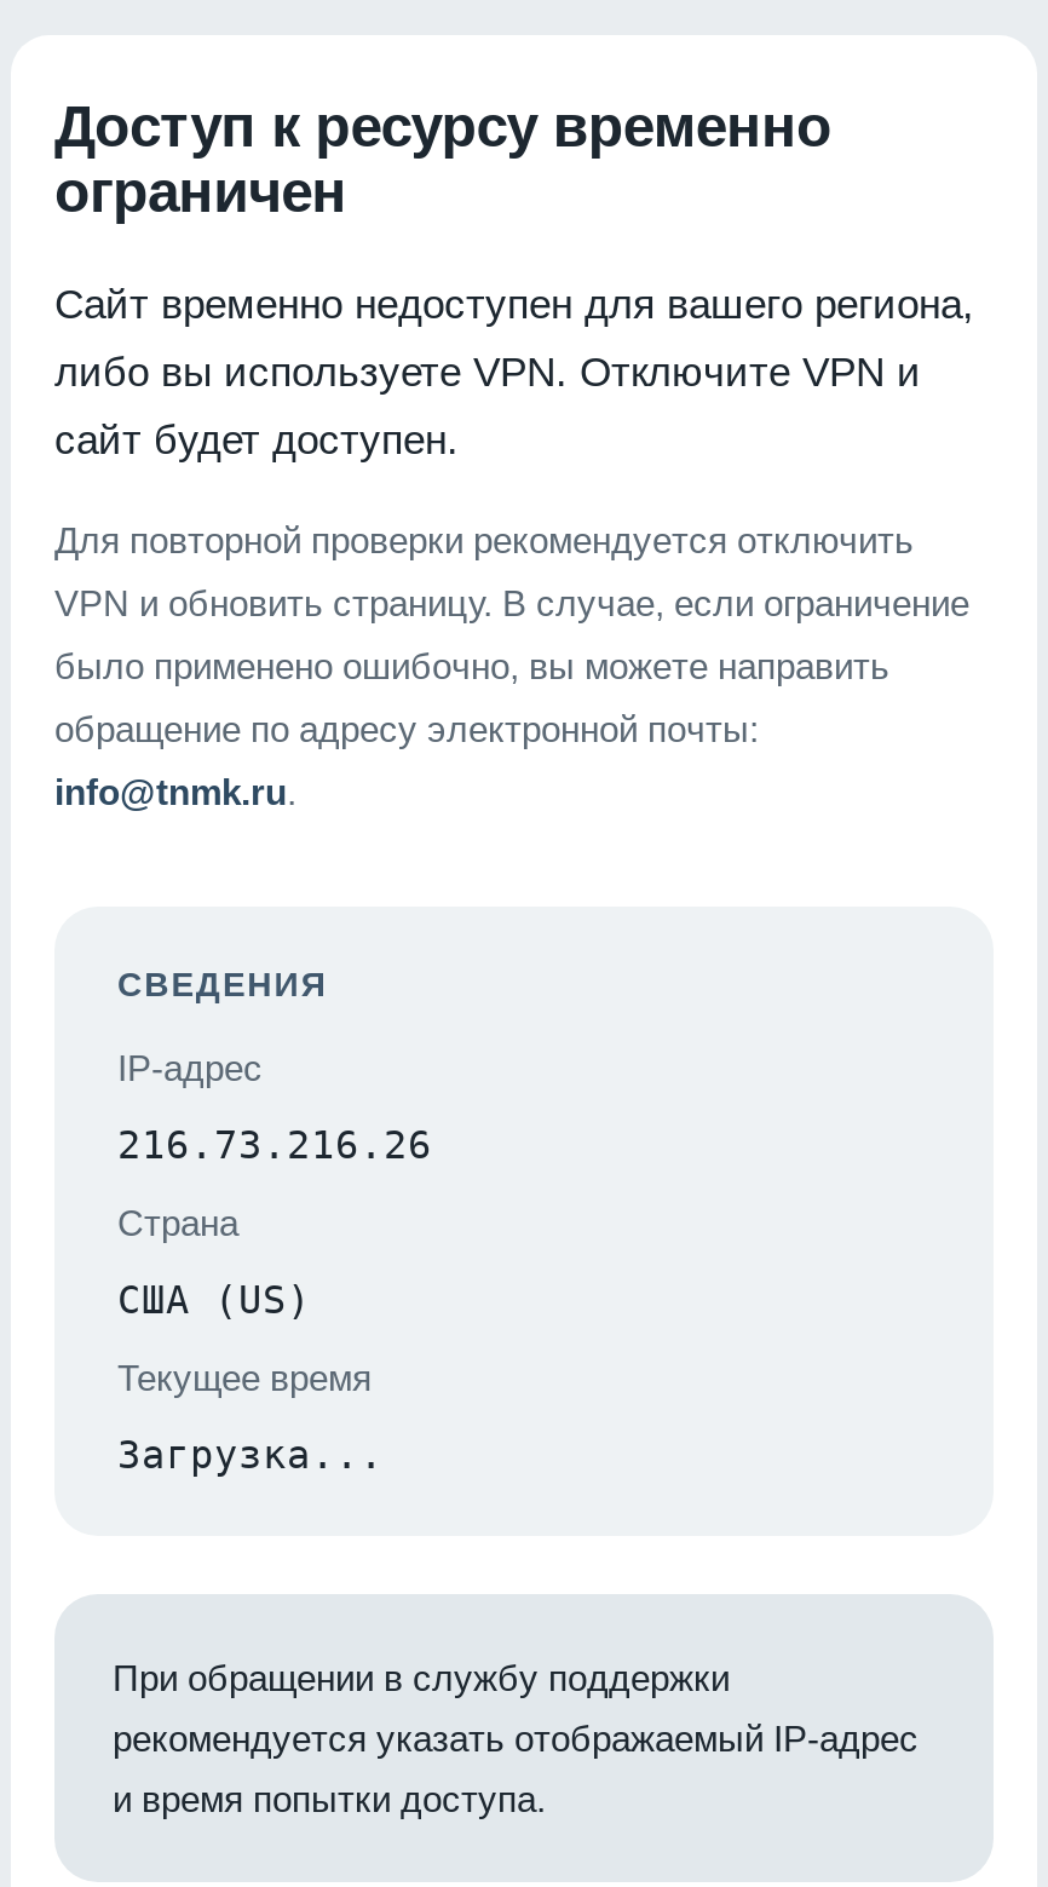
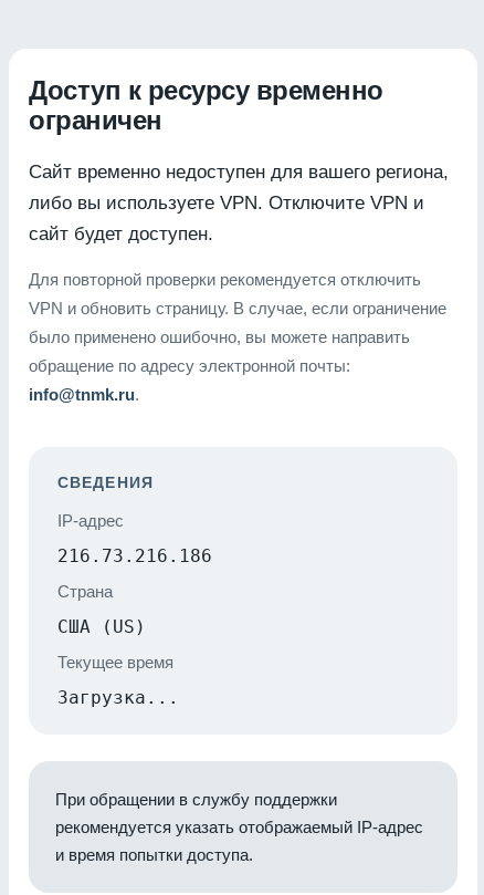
- 216.73.216.26
+ 216.73.216.186
